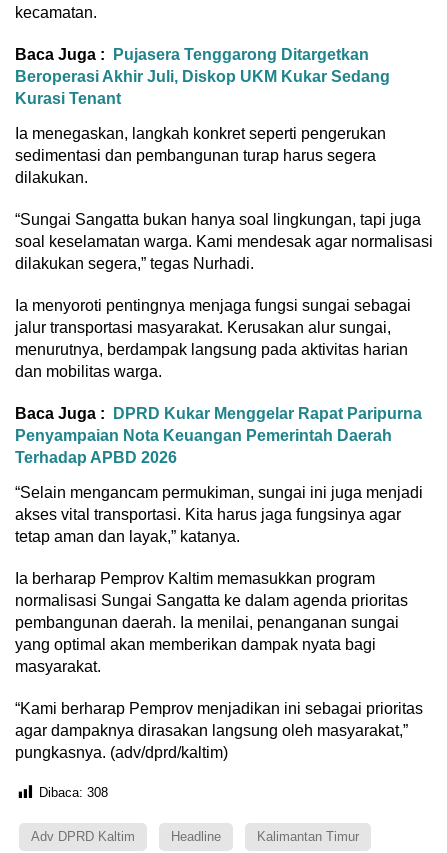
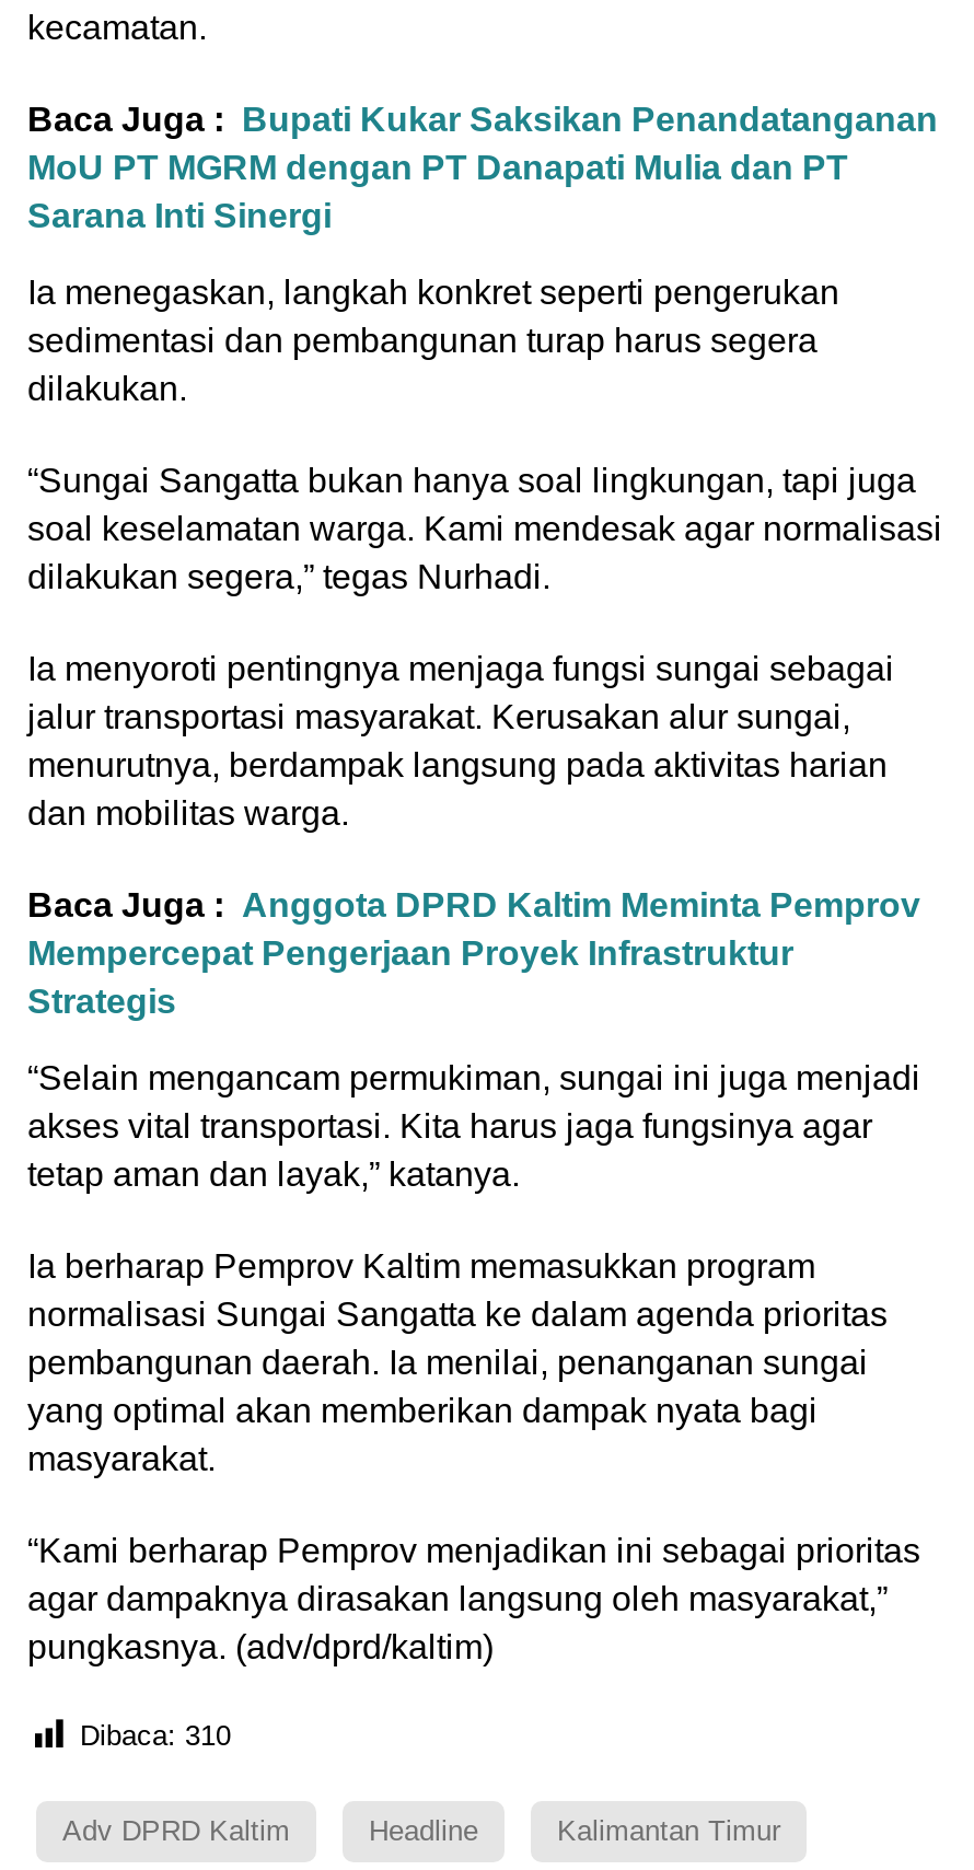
- Baca Juga : Pujasera Tenggarong Ditargetkan
- Beroperasi Akhir Juli, Diskop UKM Kukar Sedang
- Kurasi Tenant
+ Baca Juga : Bupati Kukar Saksikan Penandatanganan
+ MoU PT MGRM dengan PT Danapati Mulia dan PT
+ Sarana Inti Sinergi

- Baca Juga : DPRD Kukar Menggelar Rapat Paripurna
- Penyampaian Nota Keuangan Pemerintah Daerah
- Terhadap APBD 2026
+ Baca Juga : Anggota DPRD Kaltim Meminta Pemprov
+ Mempercepat Pengerjaan Proyek Infrastruktur
+ Strategis

- Dibaca: 308
+ Dibaca: 310
